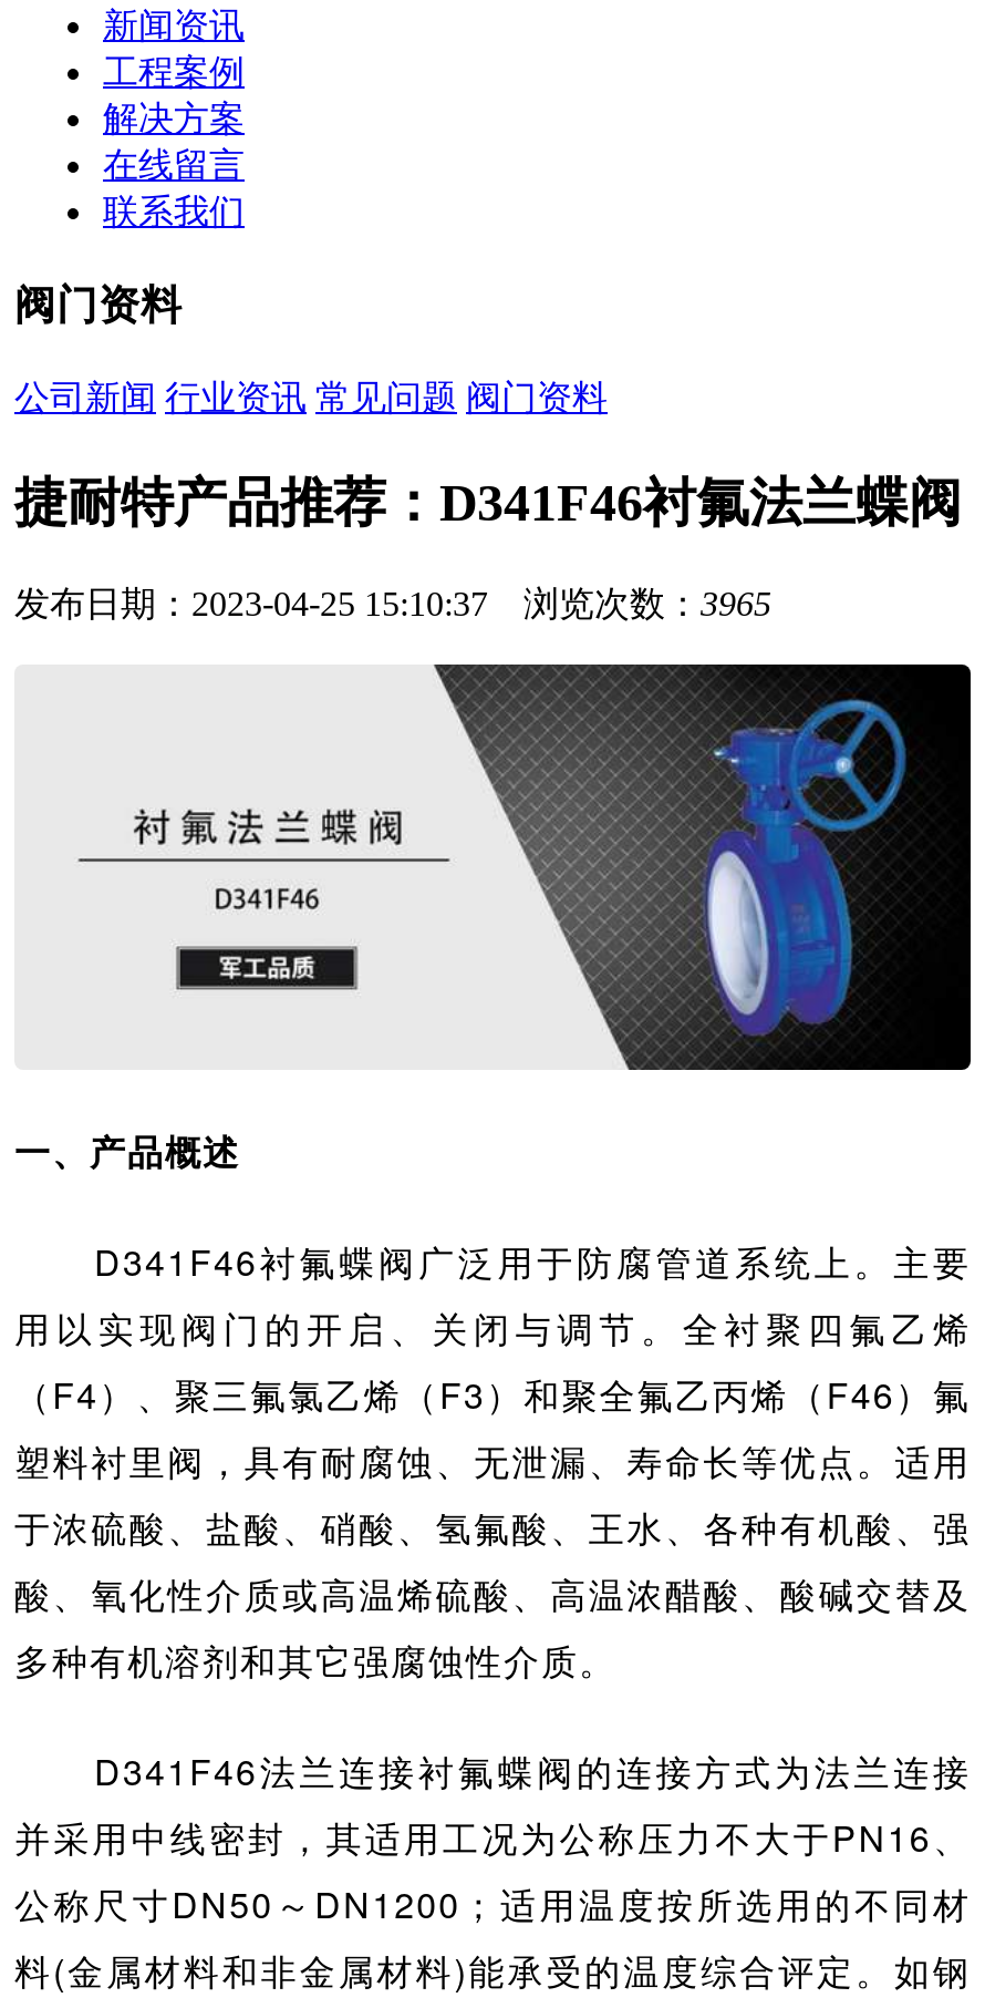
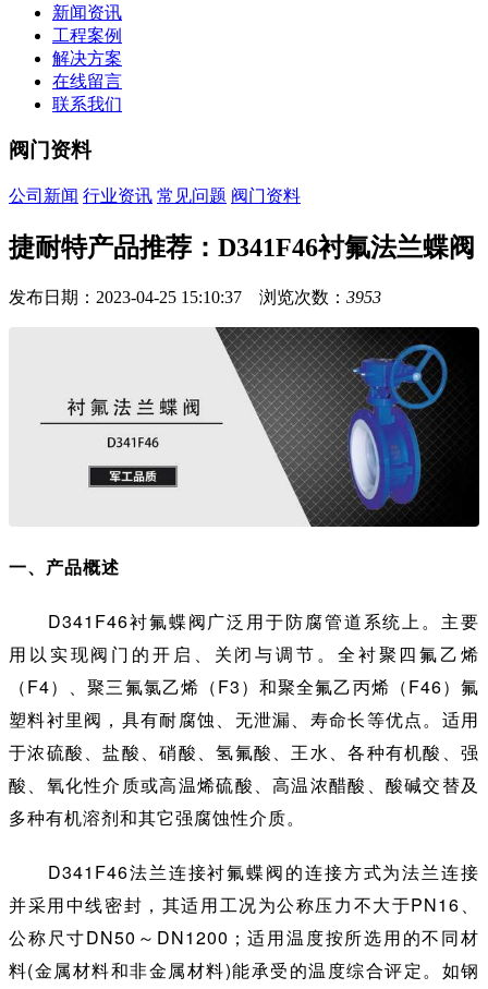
- 发布日期：2023-04-25 15:10:37 浏览次数：3965
+ 发布日期：2023-04-25 15:10:37 浏览次数：3953
